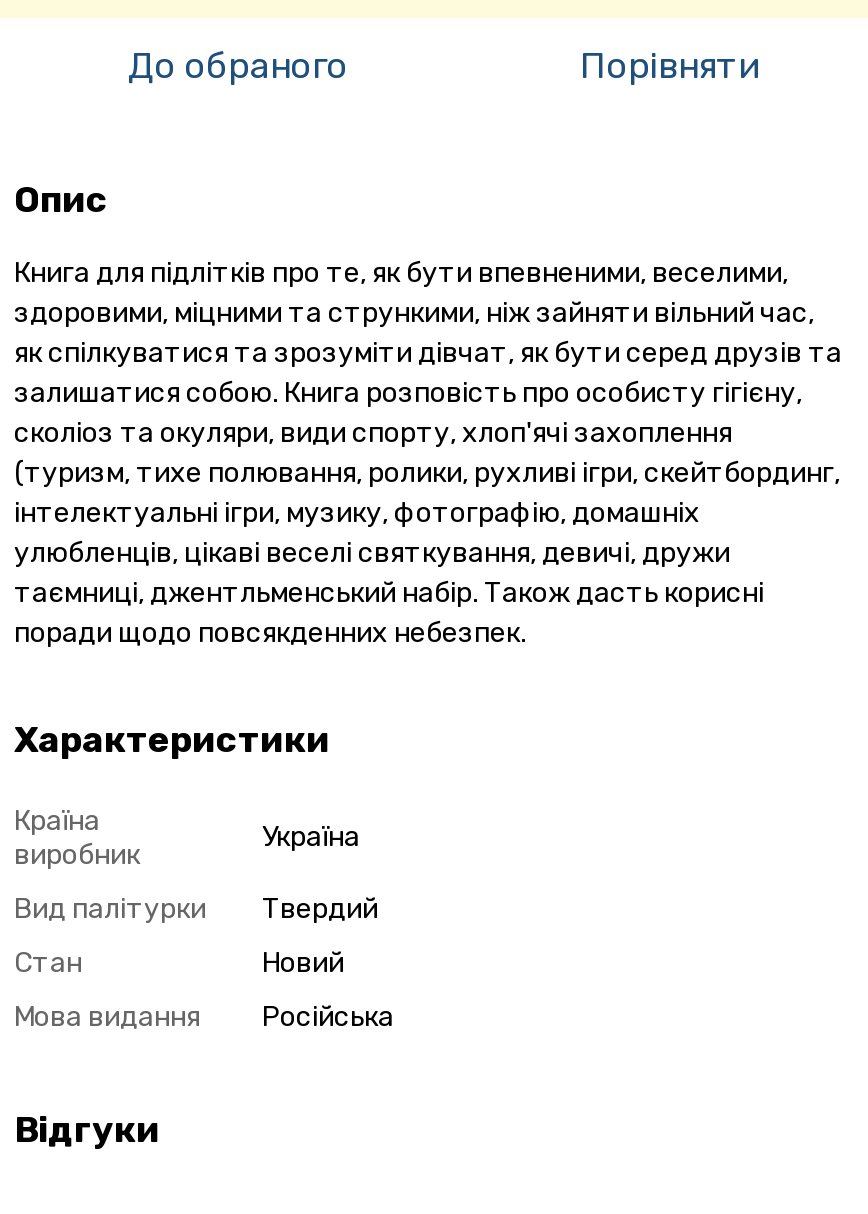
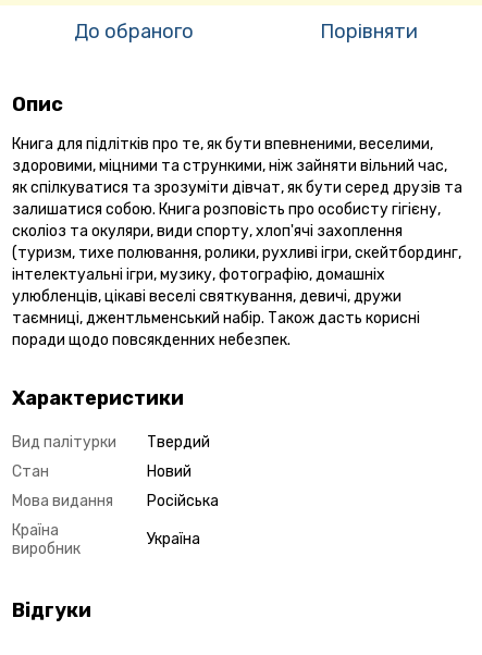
moved down: Країна | виробник

moved down: Україна

moved up: Вид палітурки | Твердий | Стан | Новий | Мова видання | Російська
